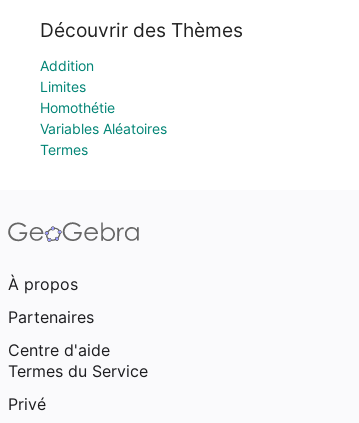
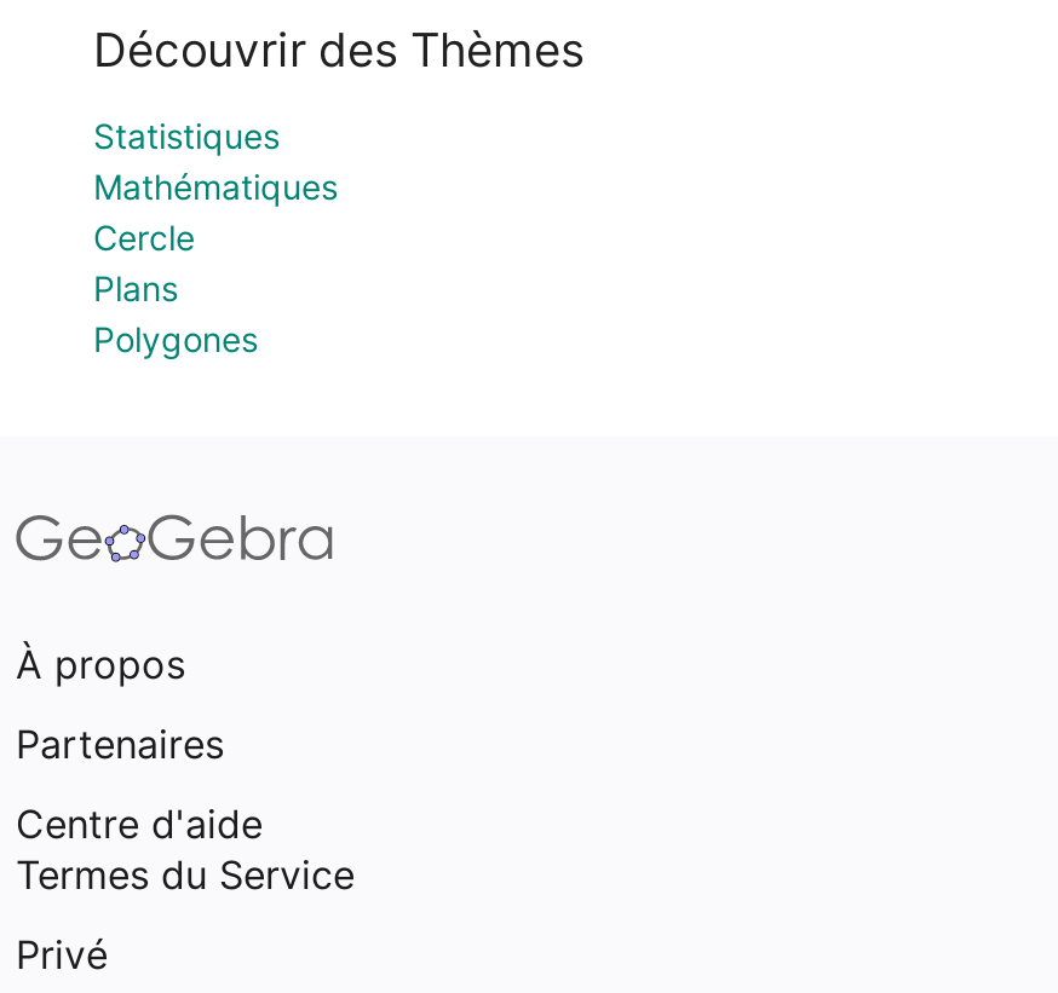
- Addition
- Limites
- Homothétie
- Variables Aléatoires
- Termes
+ Statistiques
+ Mathématiques
+ Cercle
+ Plans
+ Polygones
